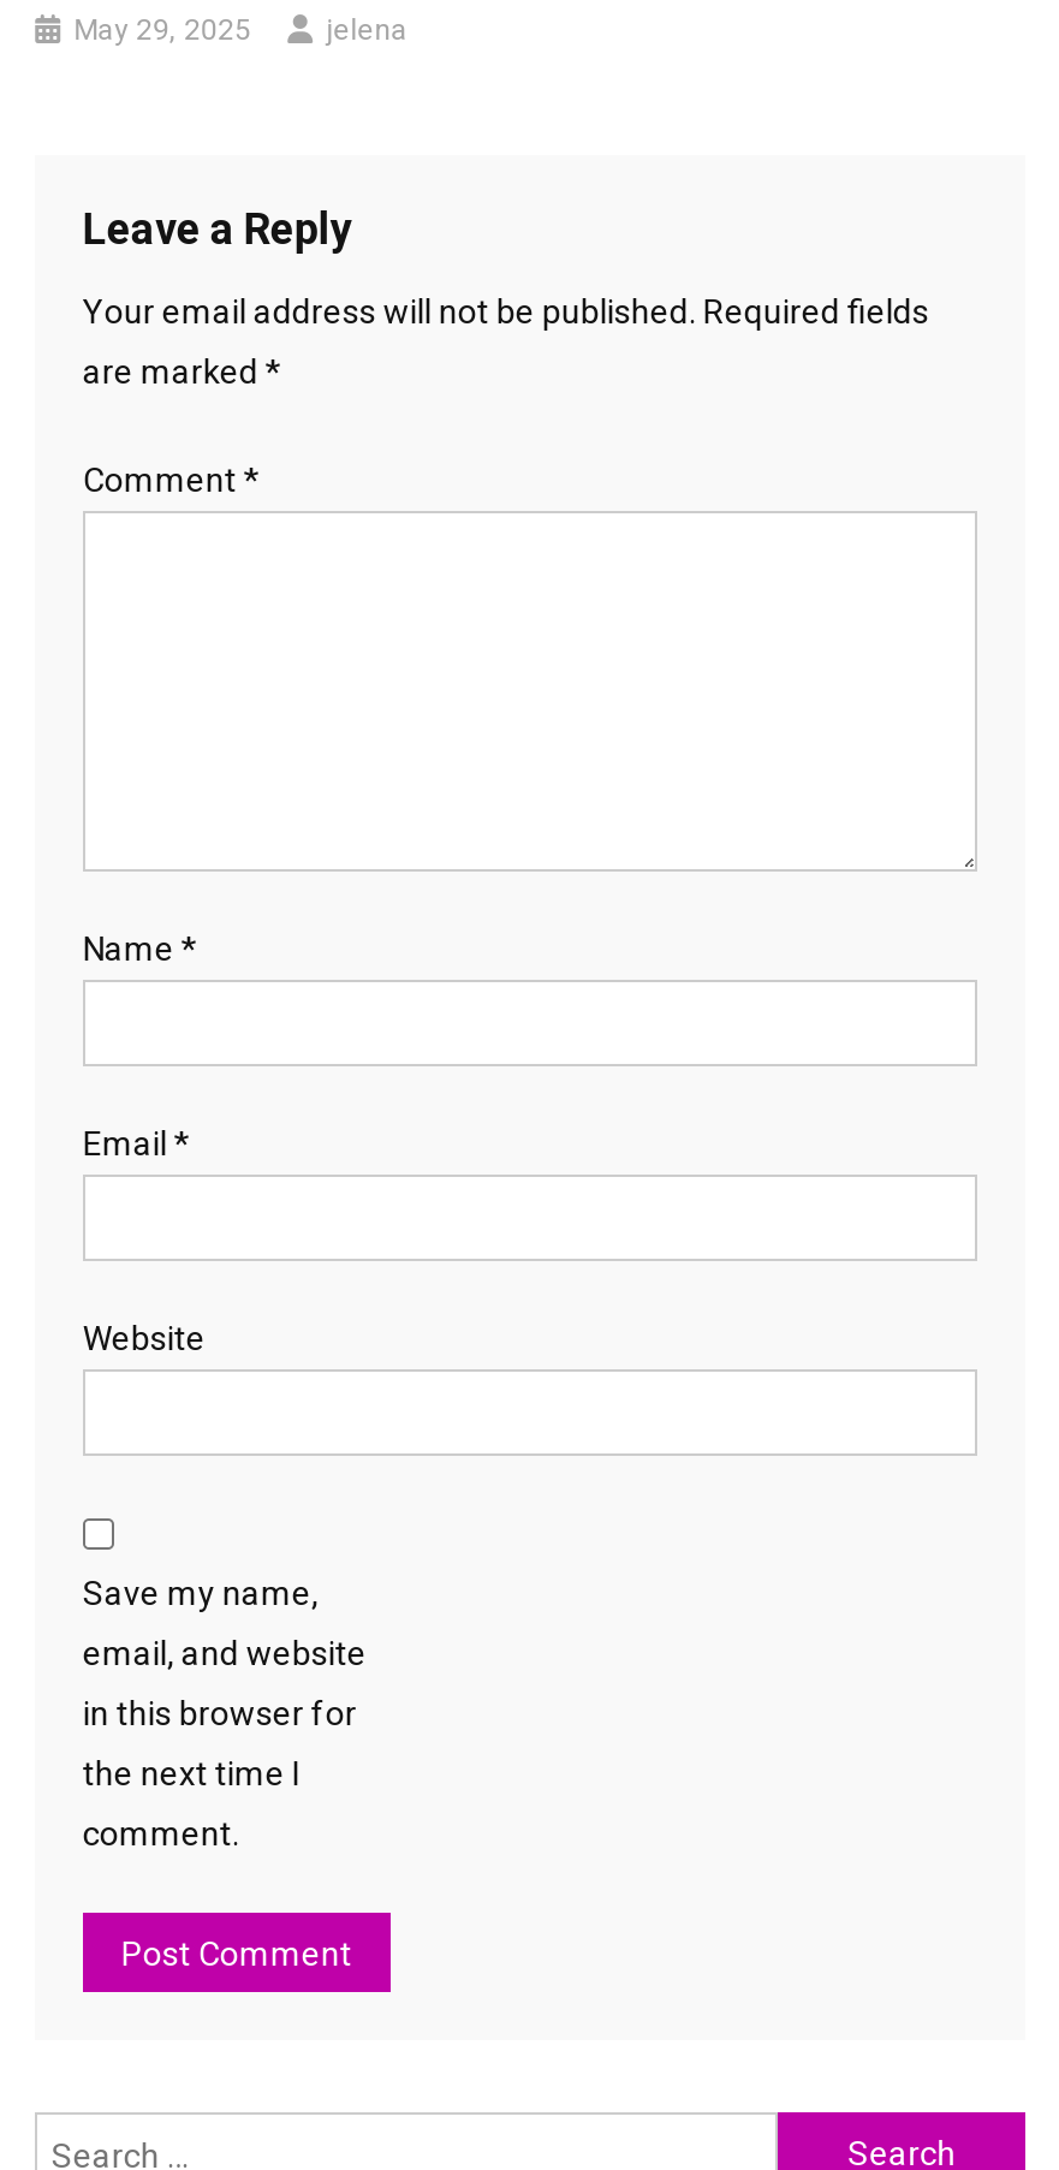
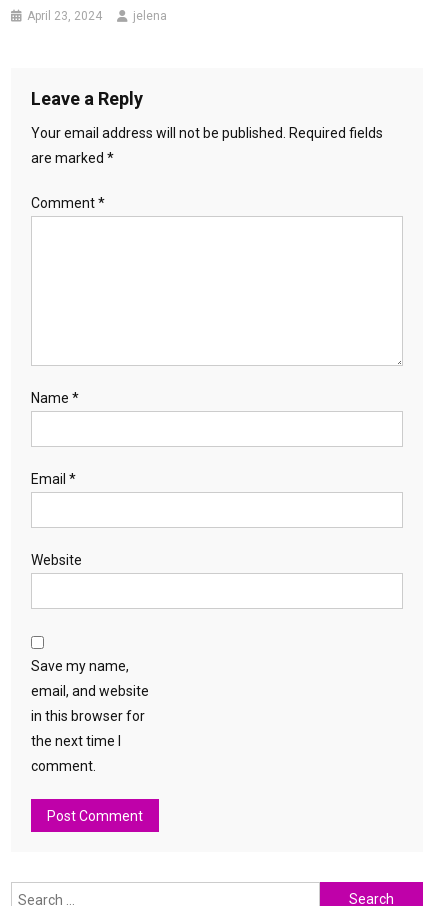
- May 29, 2025
+ April 23, 2024
